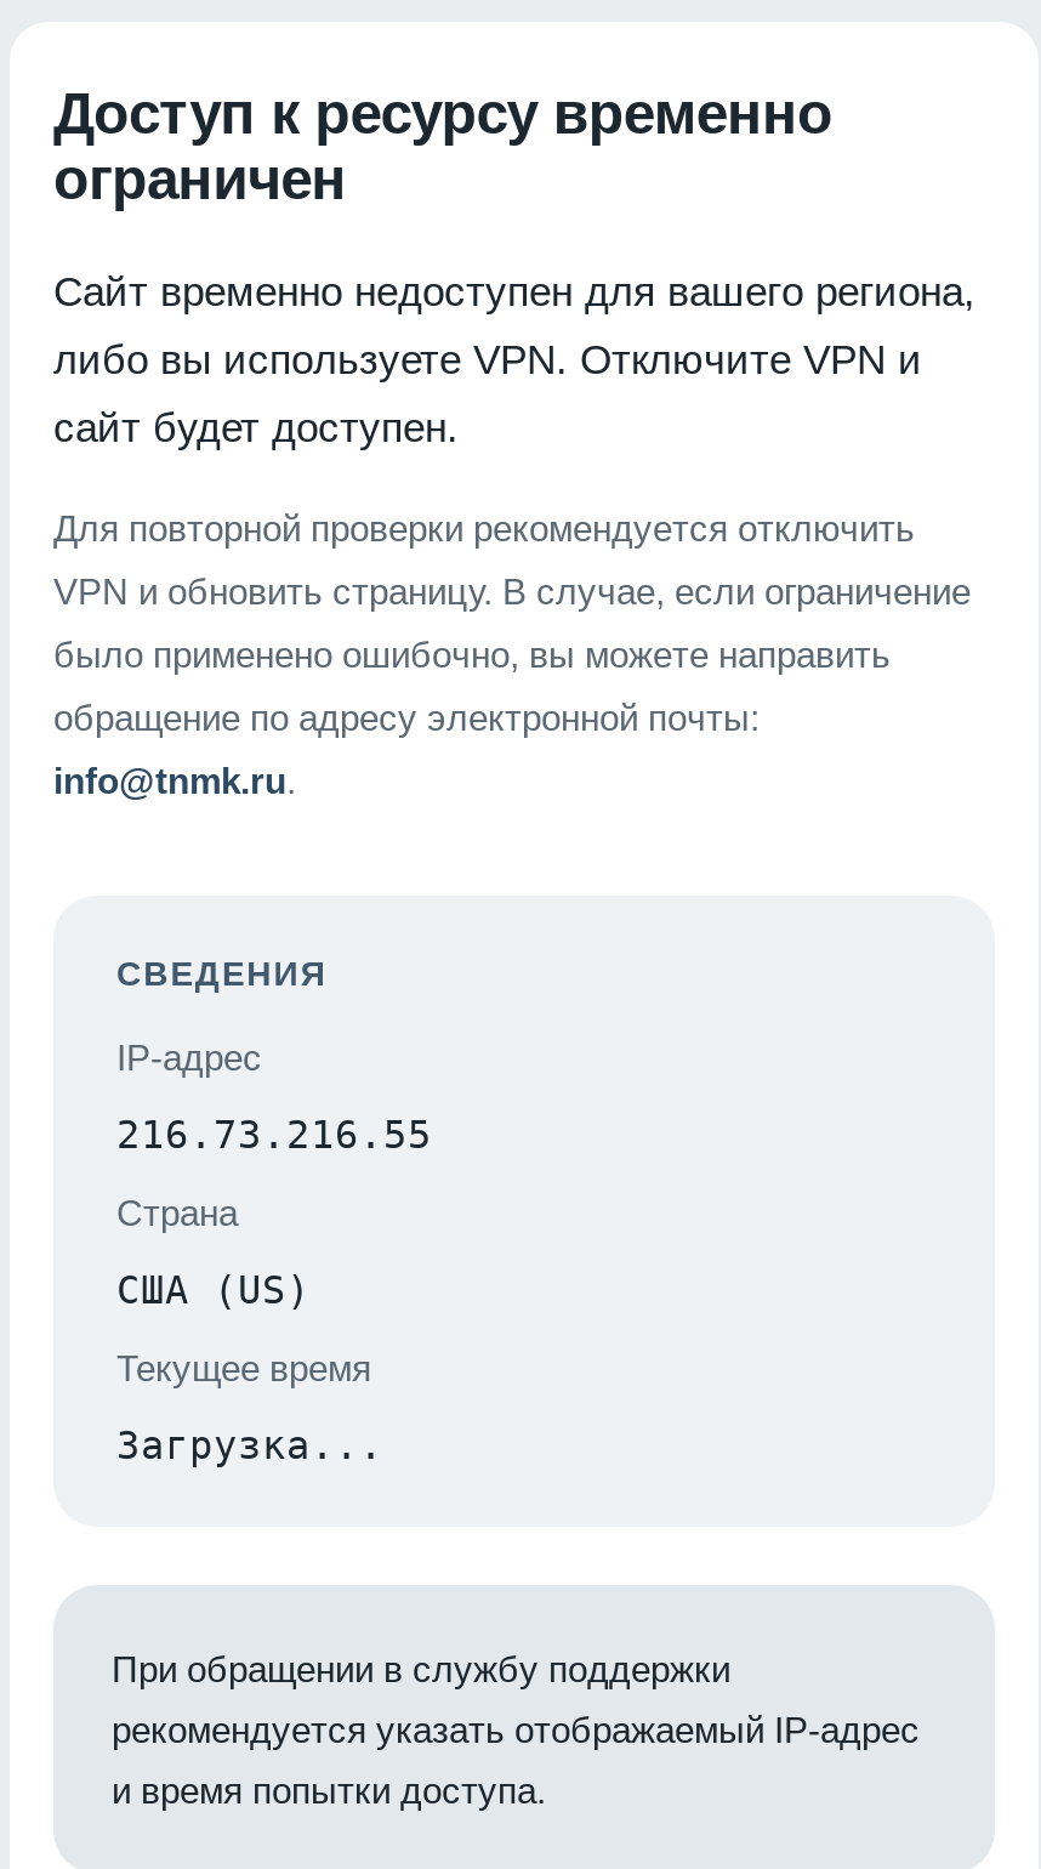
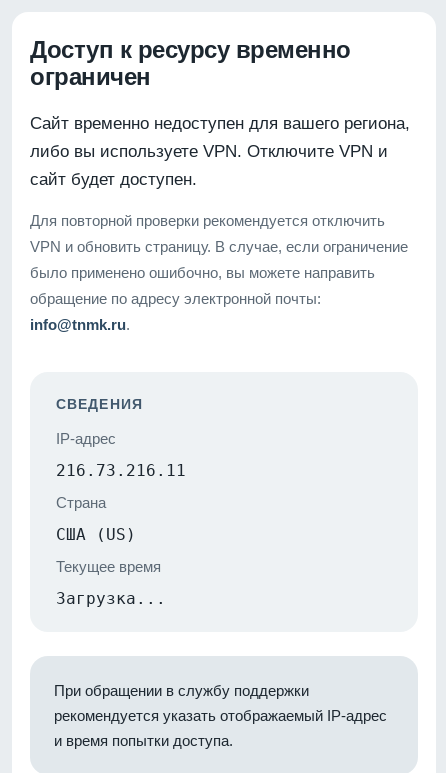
- 216.73.216.55
+ 216.73.216.11
